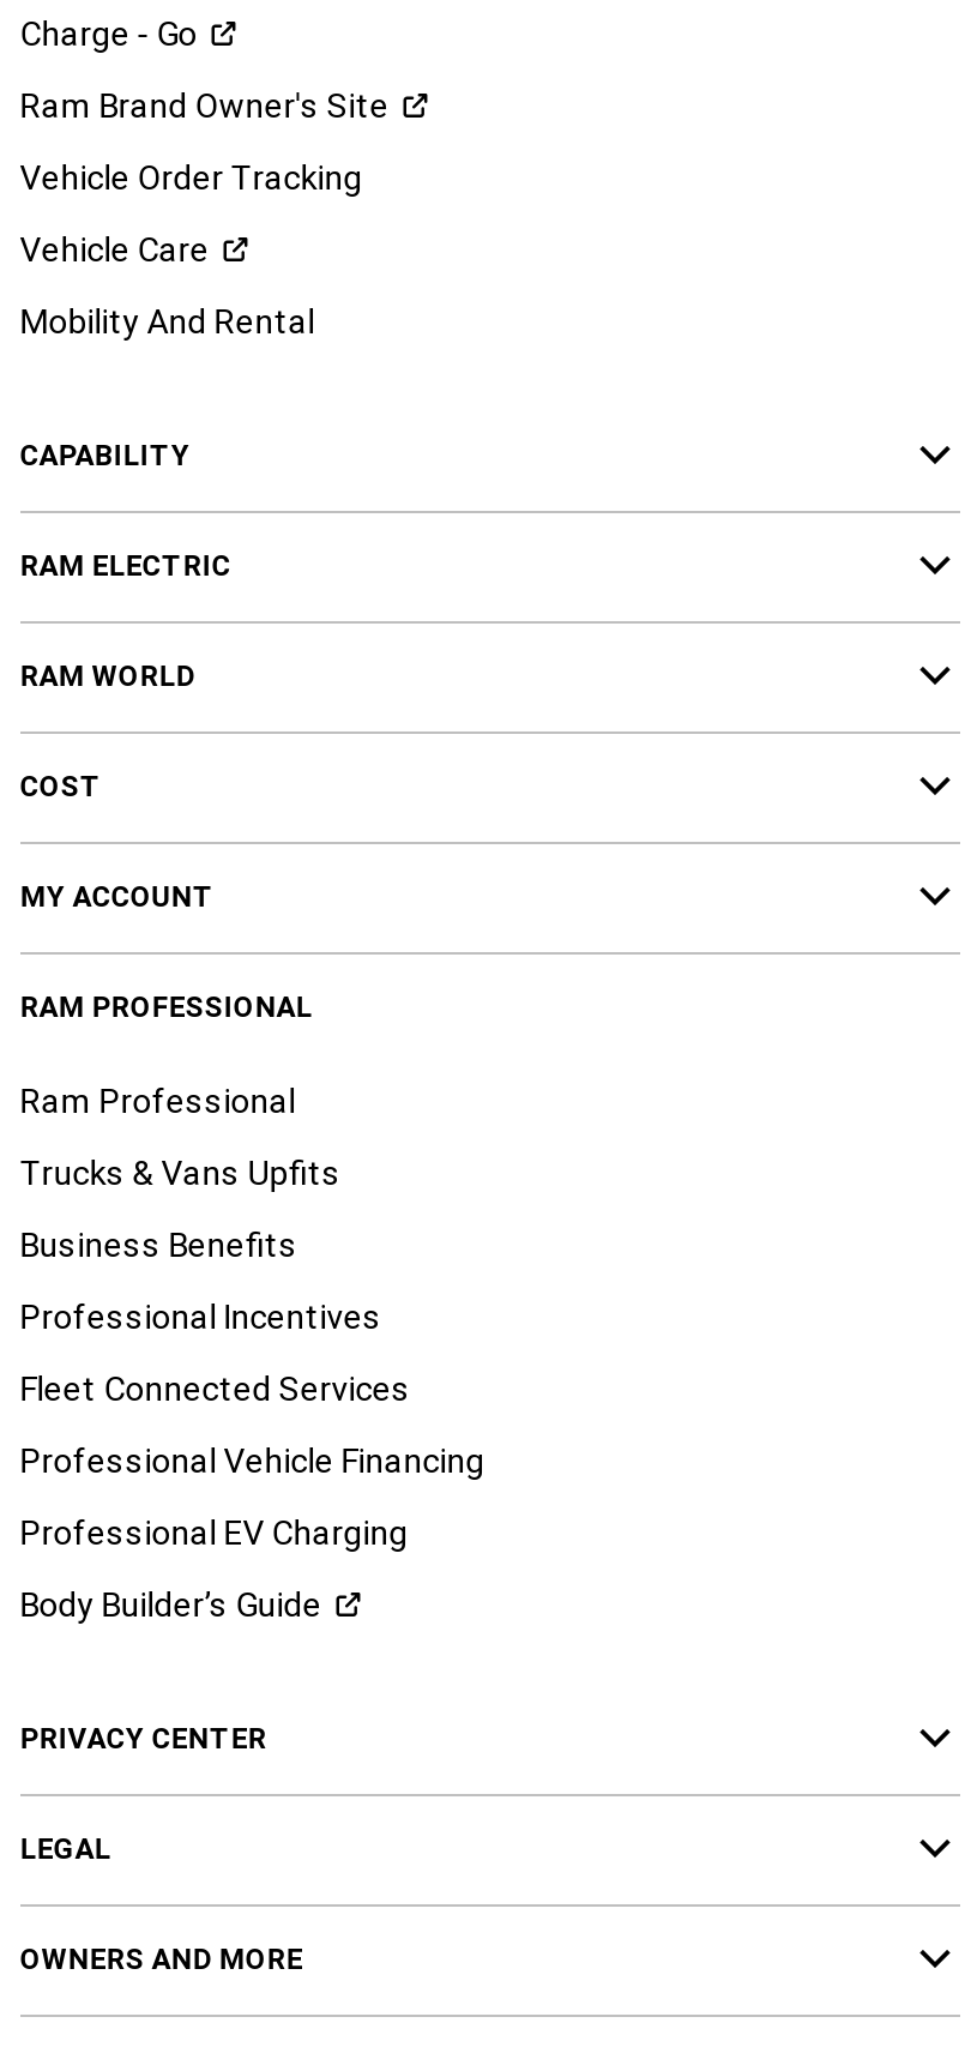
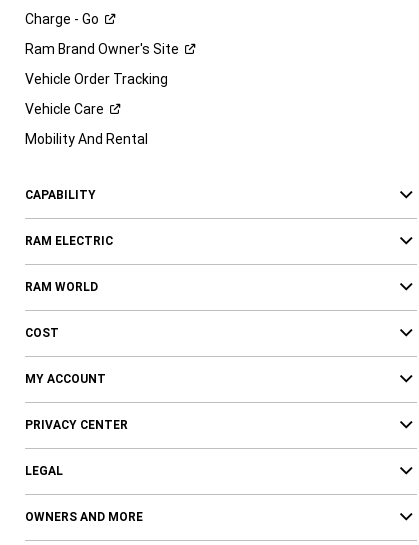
- RAM PROFESSIONAL
- Ram Professional
- Trucks & Vans Upfits
- Business Benefits
- Professional Incentives
- Fleet Connected Services
- Professional Vehicle Financing
- Professional EV Charging
- Body Builder’s Guide
